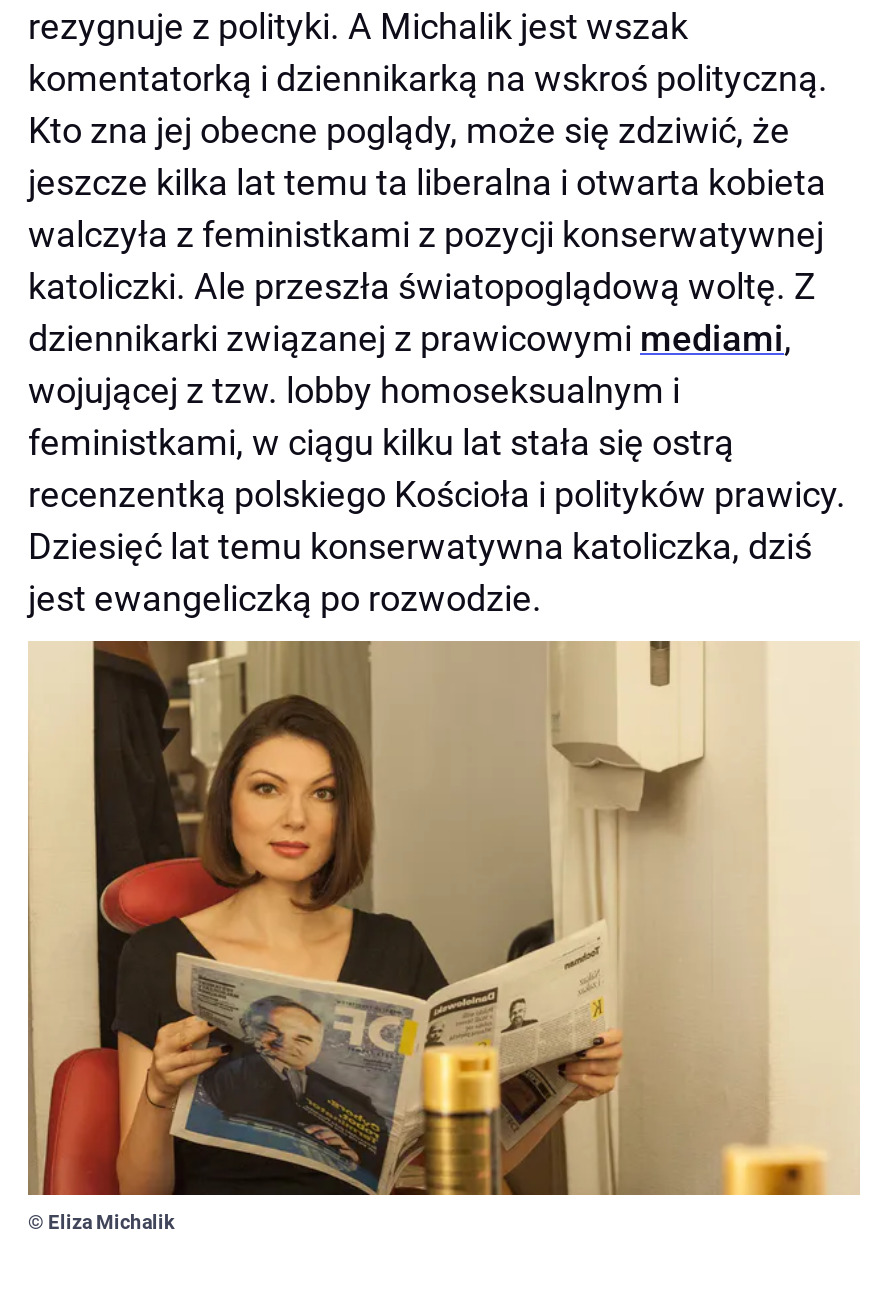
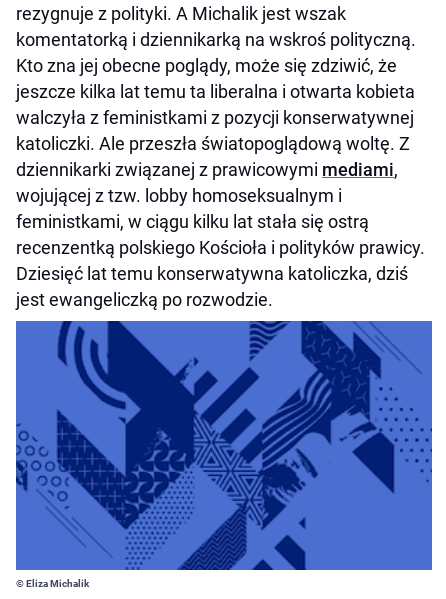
- [image]
+ [image]
